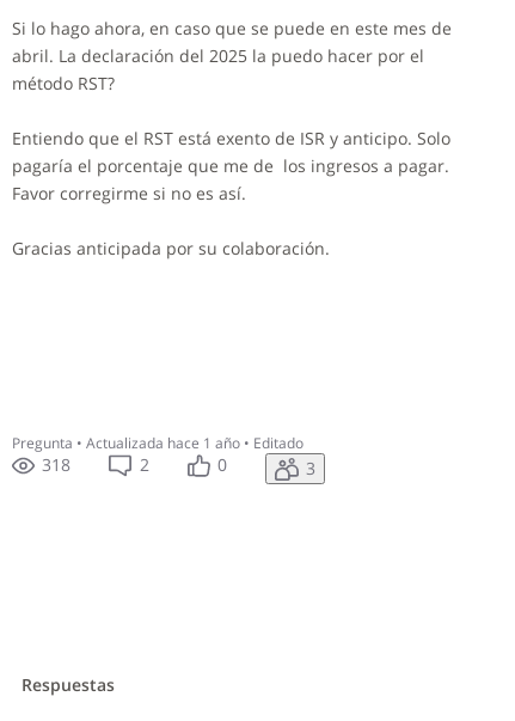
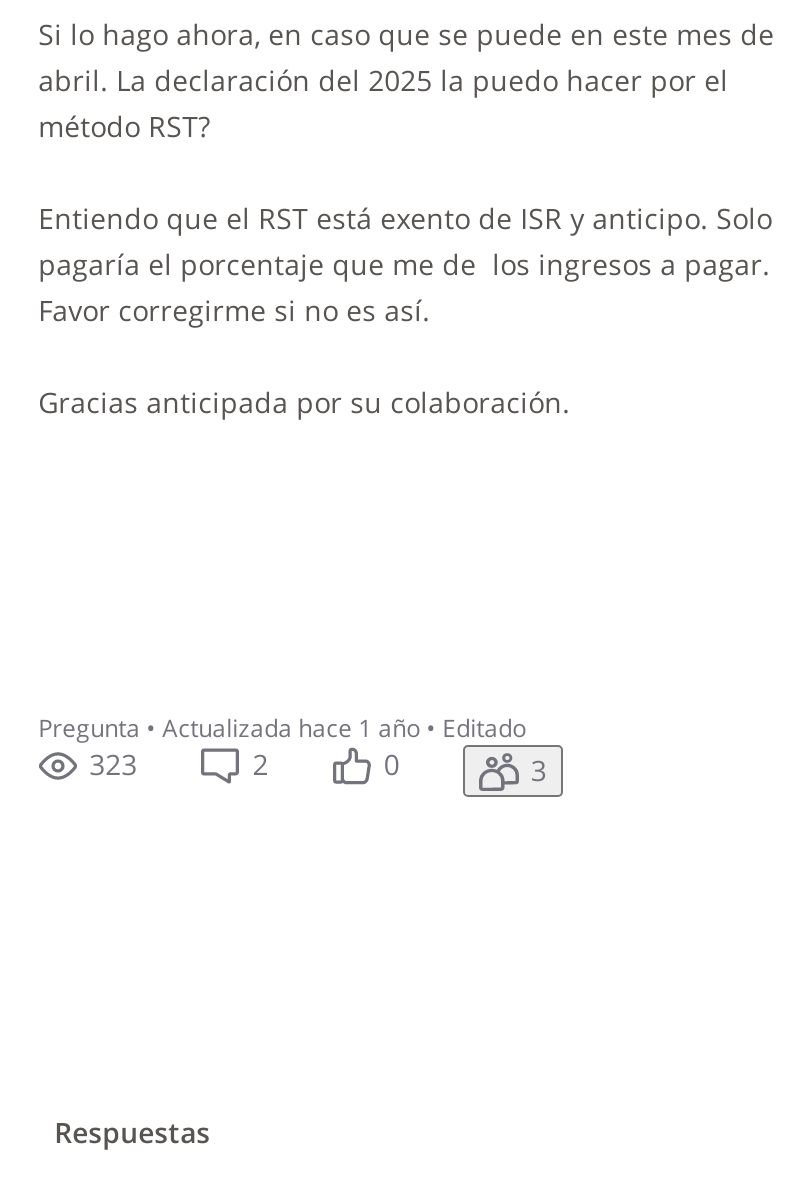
- 318
+ 323
